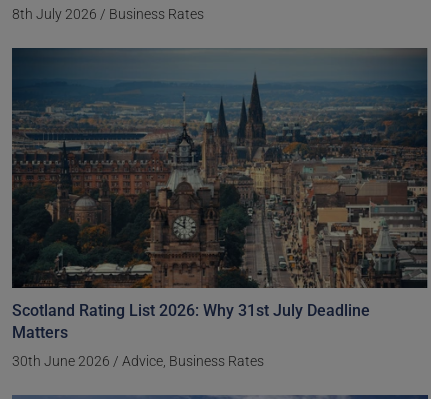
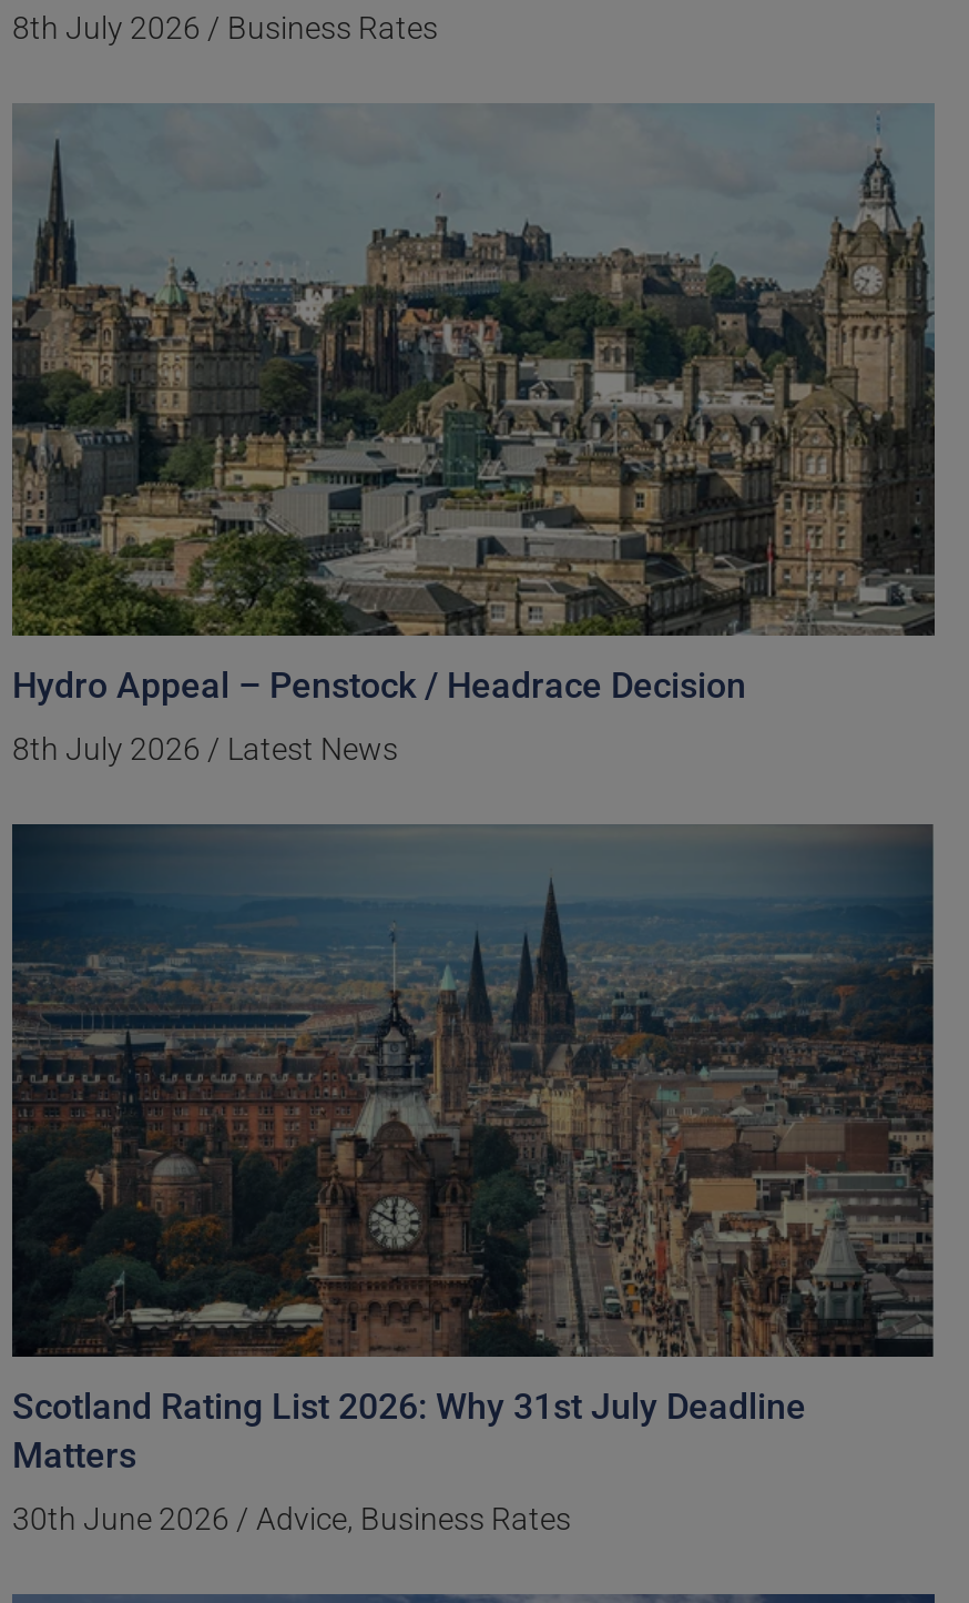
+ [image]
+ Hydro Appeal – Penstock / Headrace Decision
+ 8th July 2026 / Latest News
